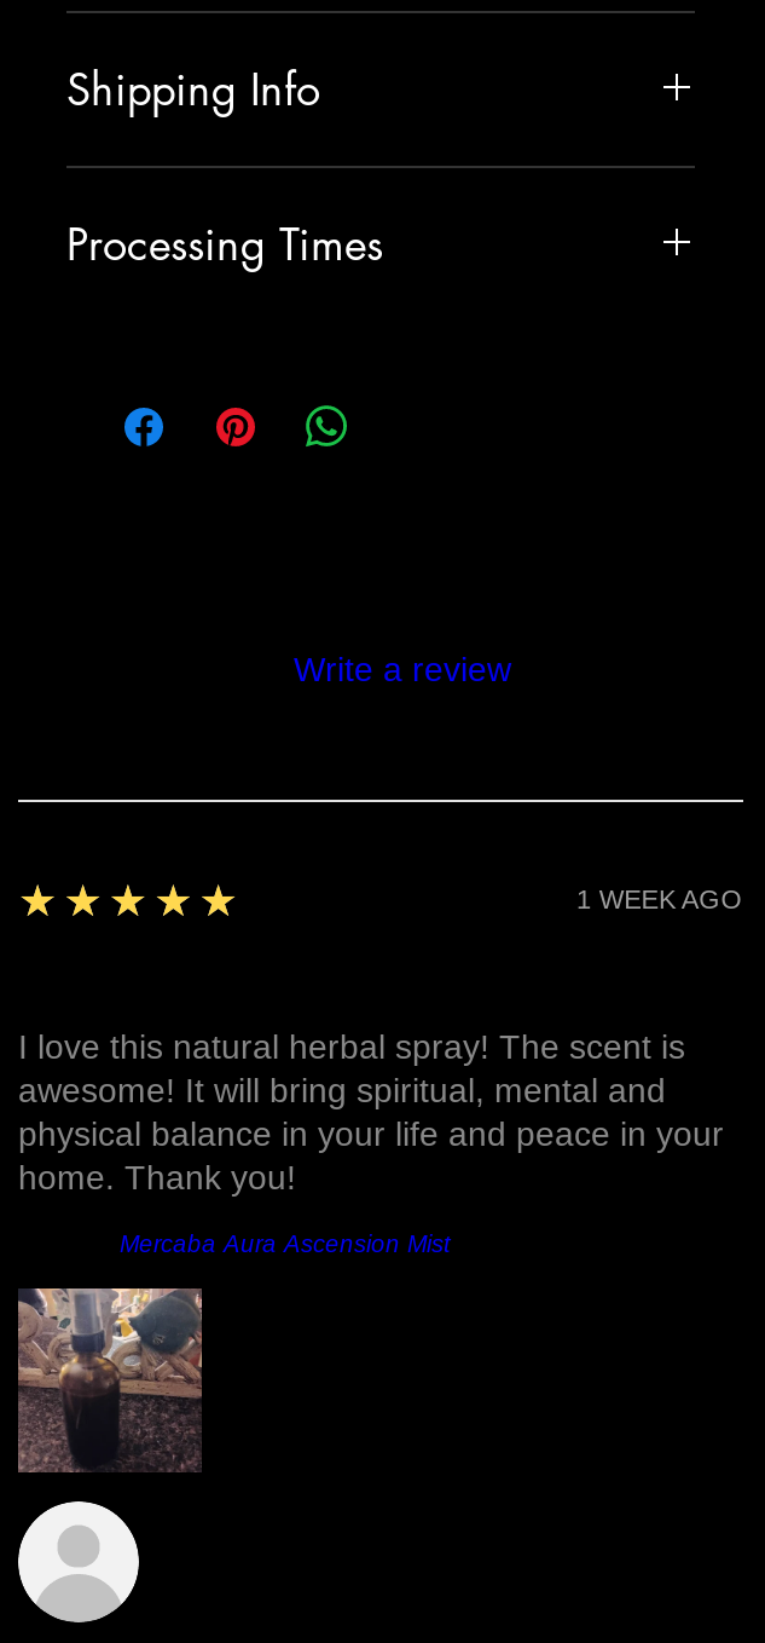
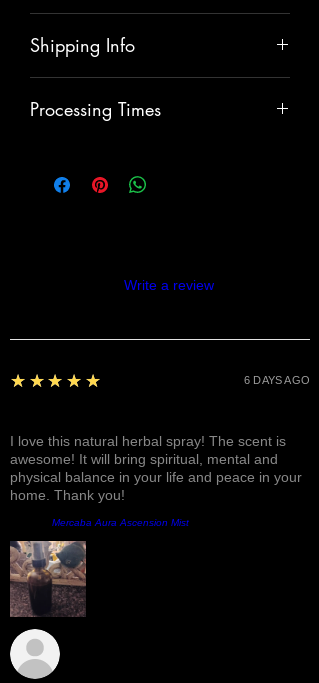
- 1 WEEK AGO
+ 6 DAYS AGO
